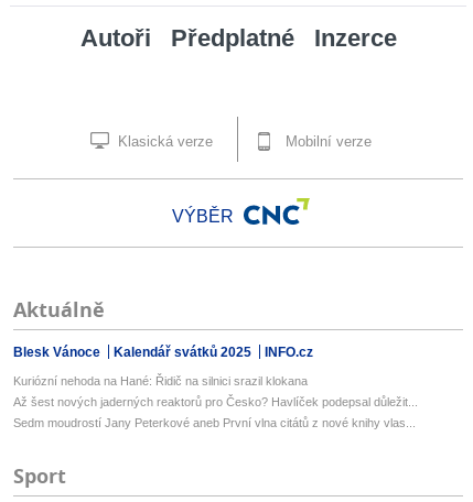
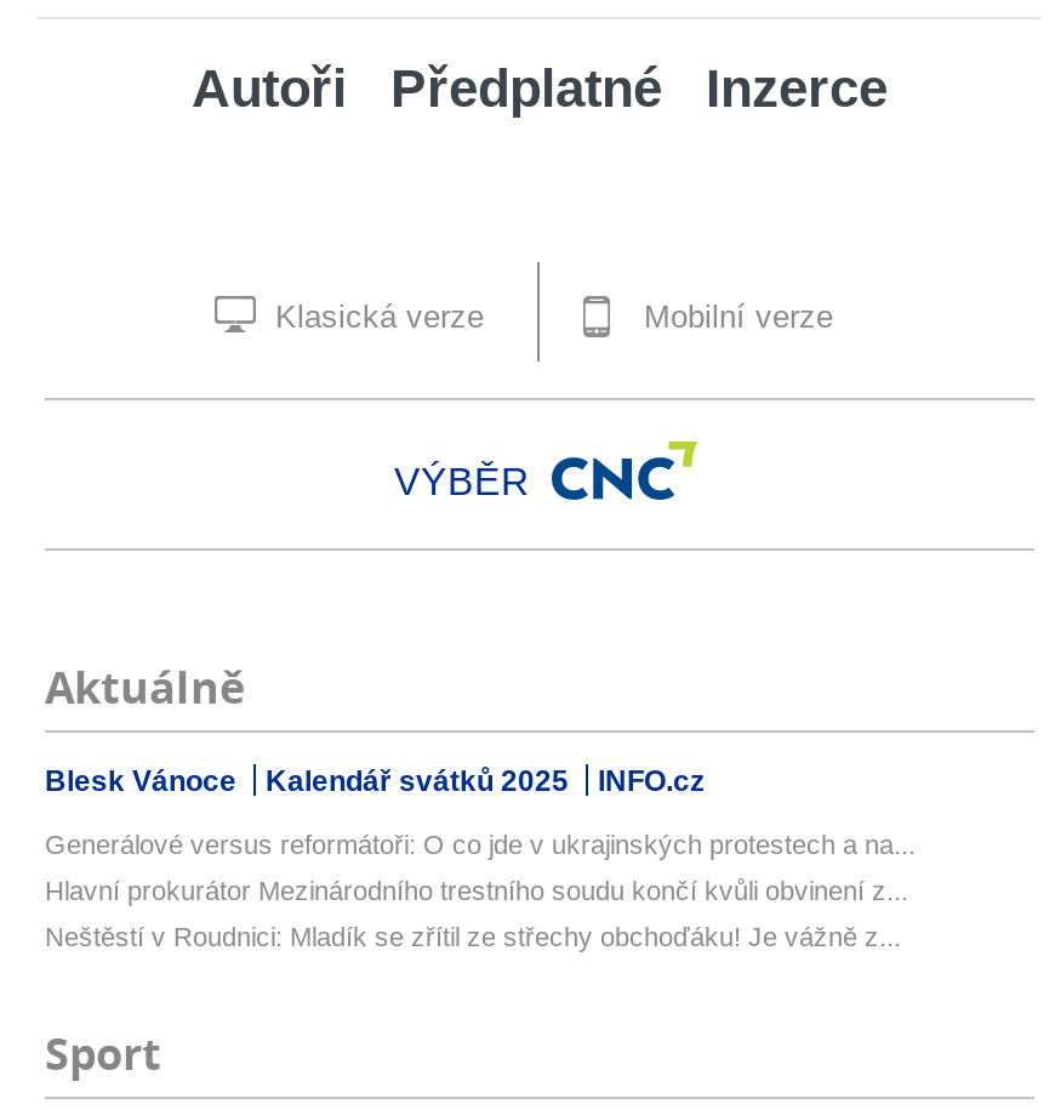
- Kuriózní nehoda na Hané: Řidič na silnici srazil klokana
+ Generálové versus reformátoři: O co jde v ukrajinských protestech a na...

- Až šest nových jaderných reaktorů pro Česko? Havlíček podepsal důležit...
+ Hlavní prokurátor Mezinárodního trestního soudu končí kvůli obvinení z...

- Sedm moudrostí Jany Peterkové aneb První vlna citátů z nové knihy vlas...
+ Neštěstí v Roudnici: Mladík se zřítil ze střechy obchoďáku! Je vážně z...
